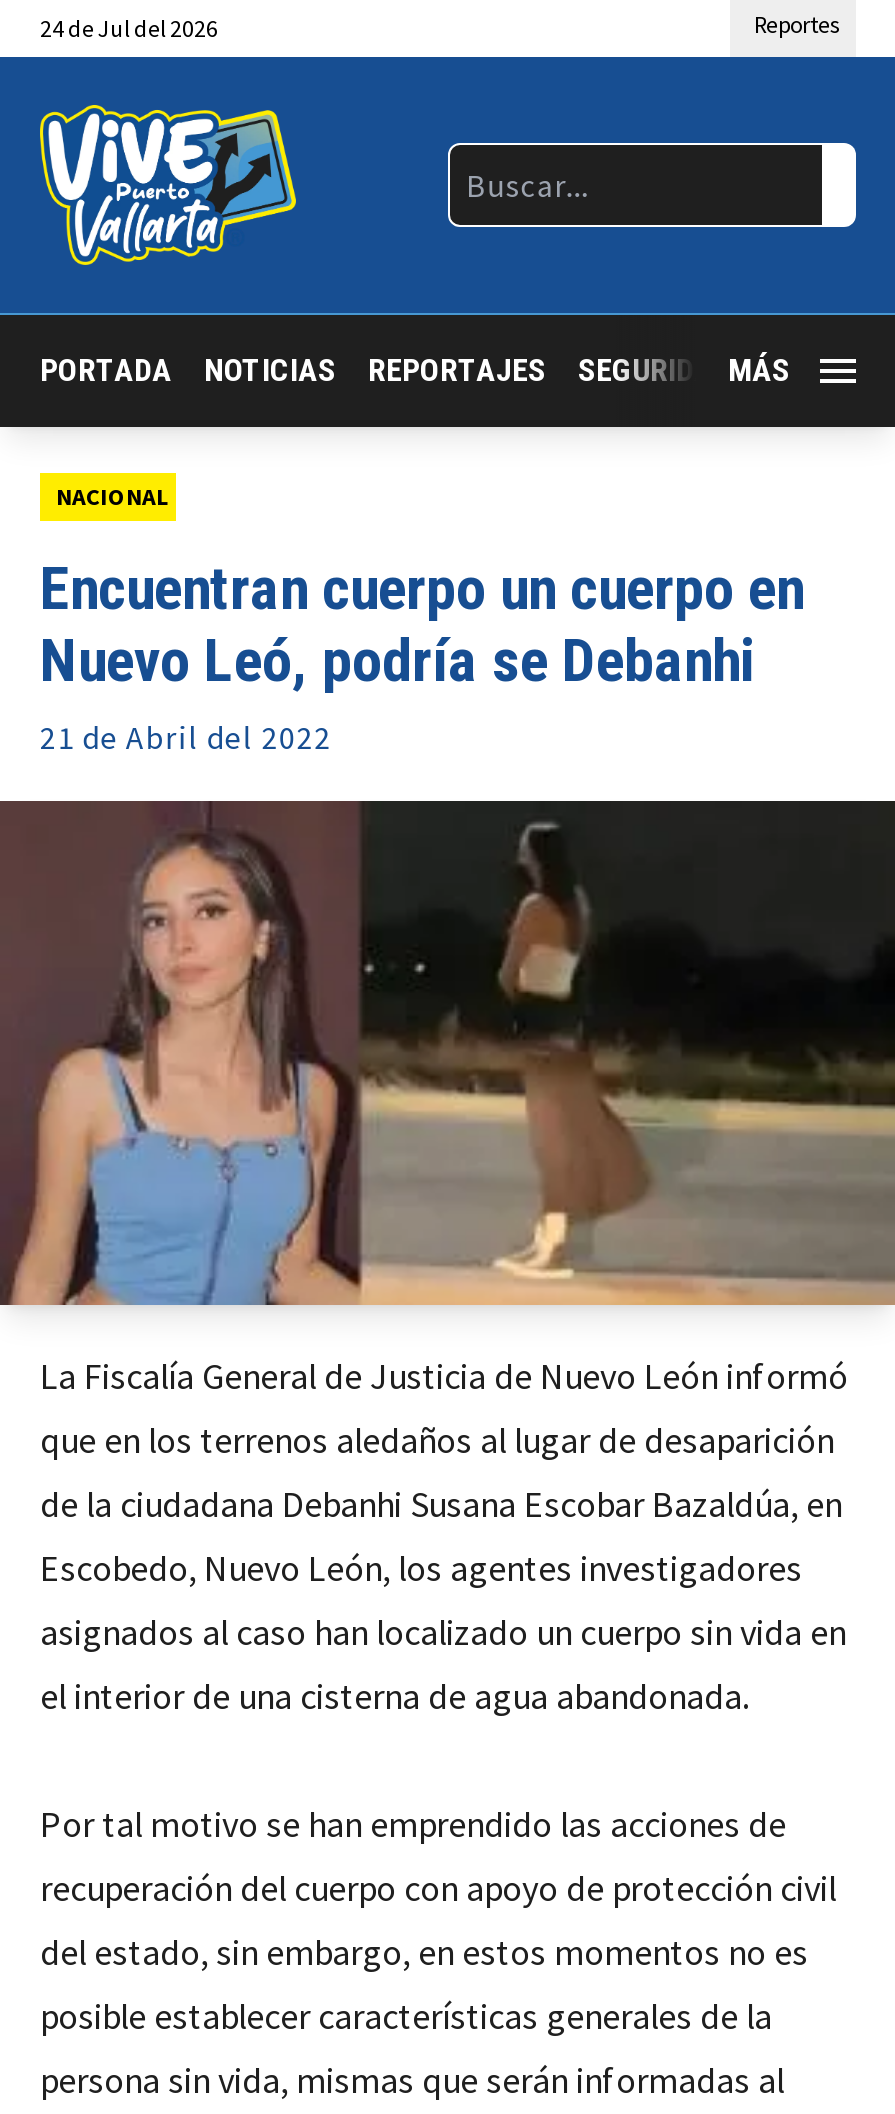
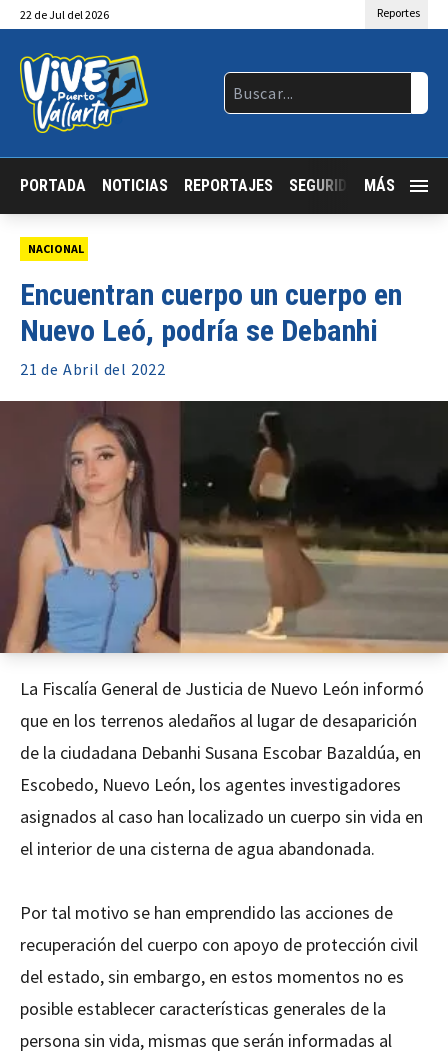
- 24deJul del 2026
+ 22deJul del 2026
